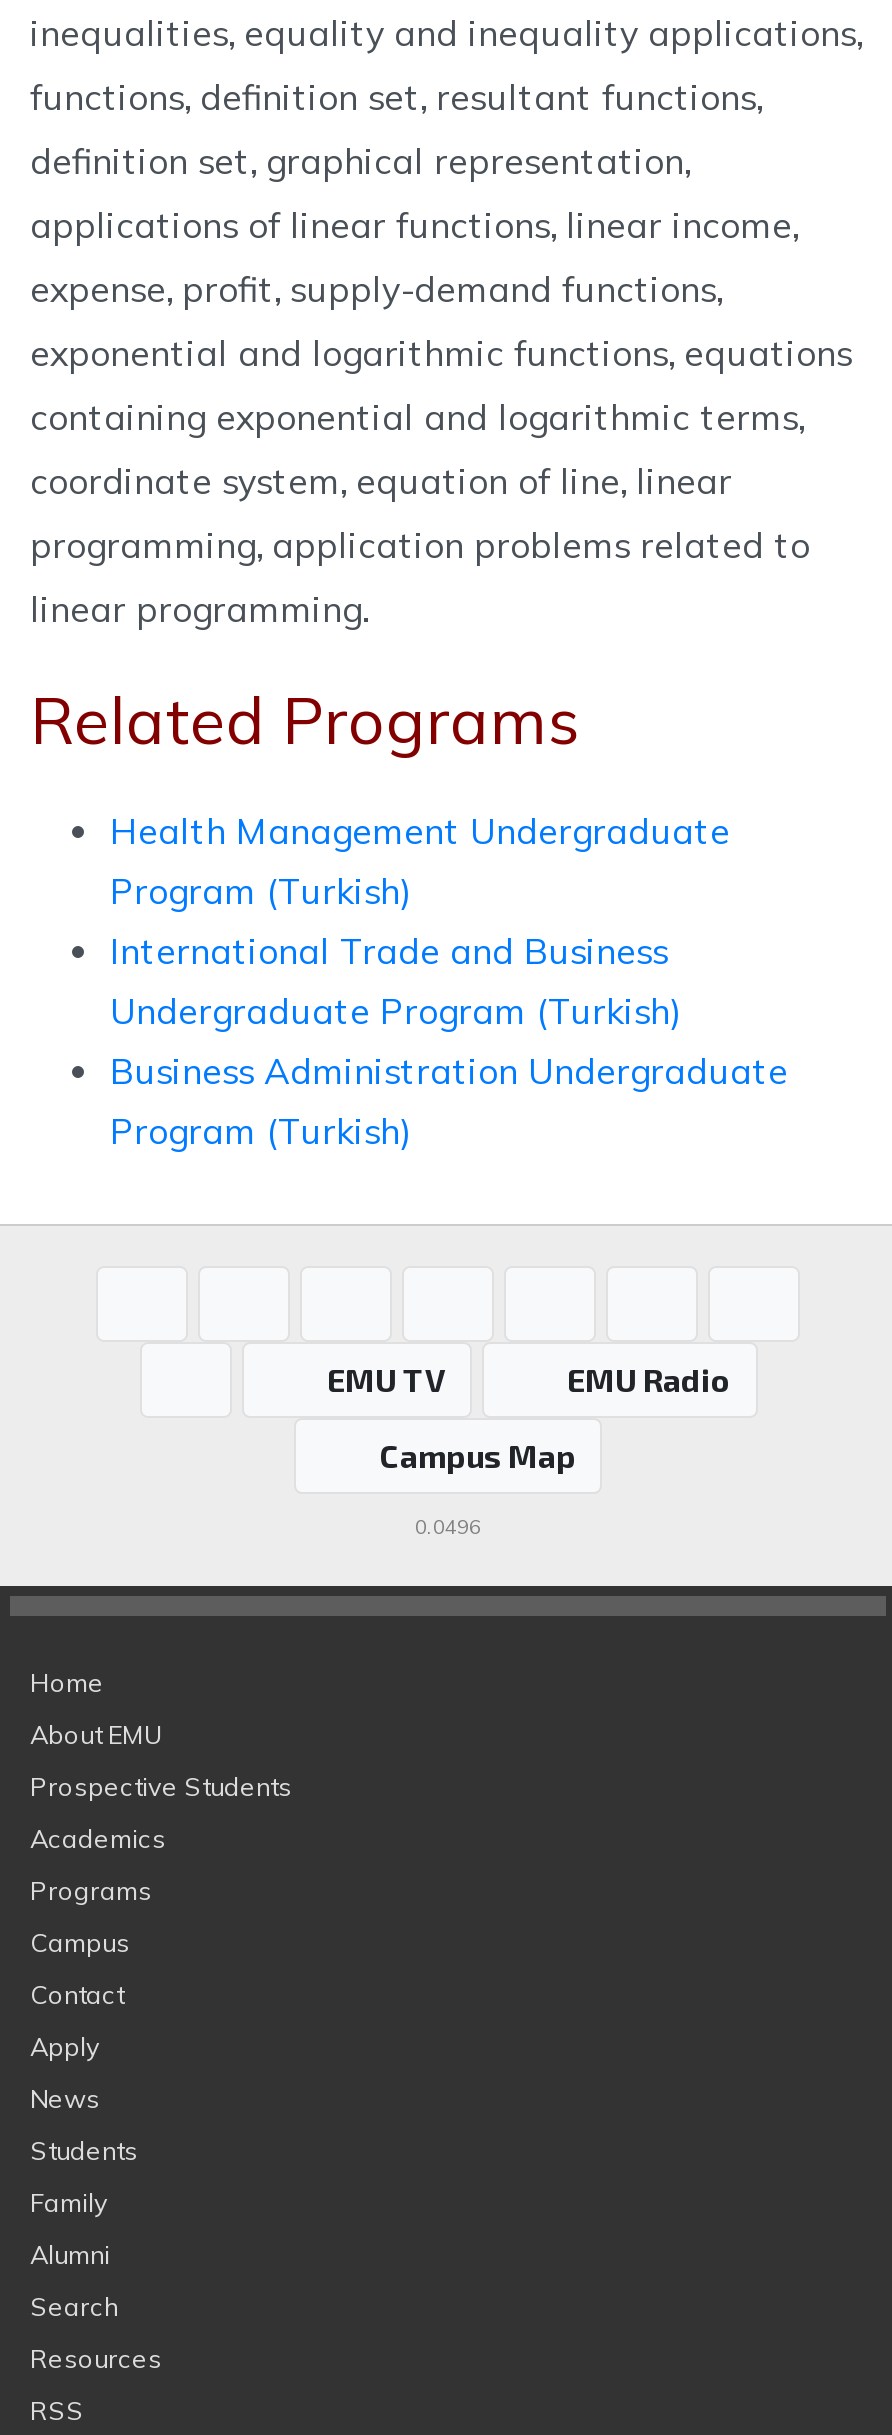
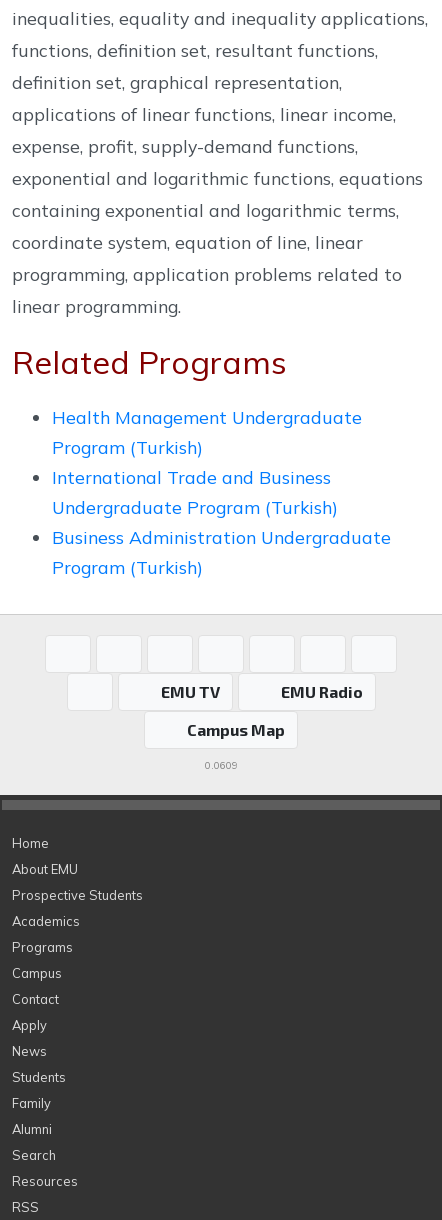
- 0.0496
+ 0.0609
